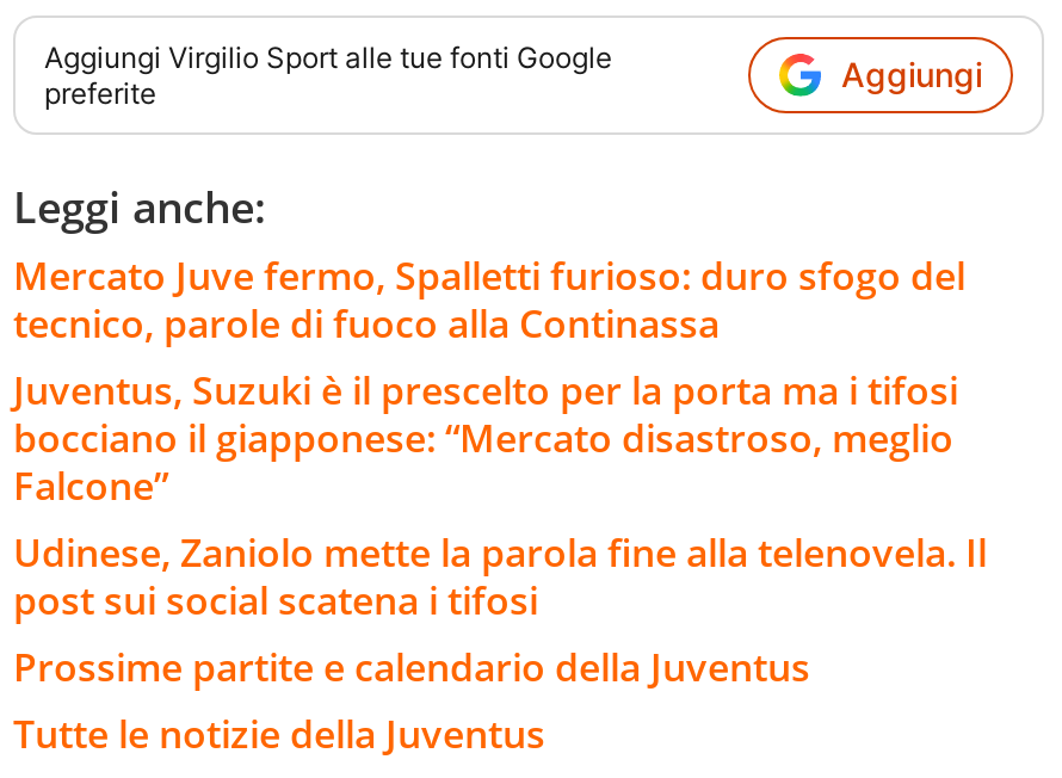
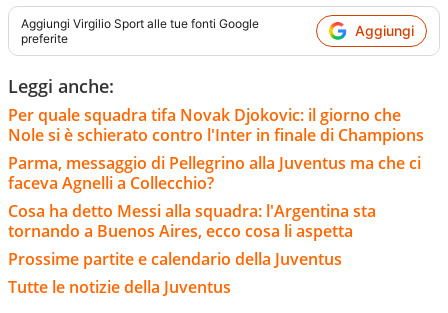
- Mercato Juve fermo, Spalletti furioso: duro sfogo del
- tecnico, parole di fuoco alla Continassa
- Juventus, Suzuki è il prescelto per la porta ma i tifosi
- bocciano il giapponese: “Mercato disastroso, meglio
- Falcone”
- Udinese, Zaniolo mette la parola fine alla telenovela. Il
- post sui social scatena i tifosi
+ Per quale squadra tifa Novak Djokovic: il giorno che
+ Nole si è schierato contro l'Inter in finale di Champions
+ Parma, messaggio di Pellegrino alla Juventus ma che ci
+ faceva Agnelli a Collecchio?
+ Cosa ha detto Messi alla squadra: l'Argentina sta
+ tornando a Buenos Aires, ecco cosa li aspetta
